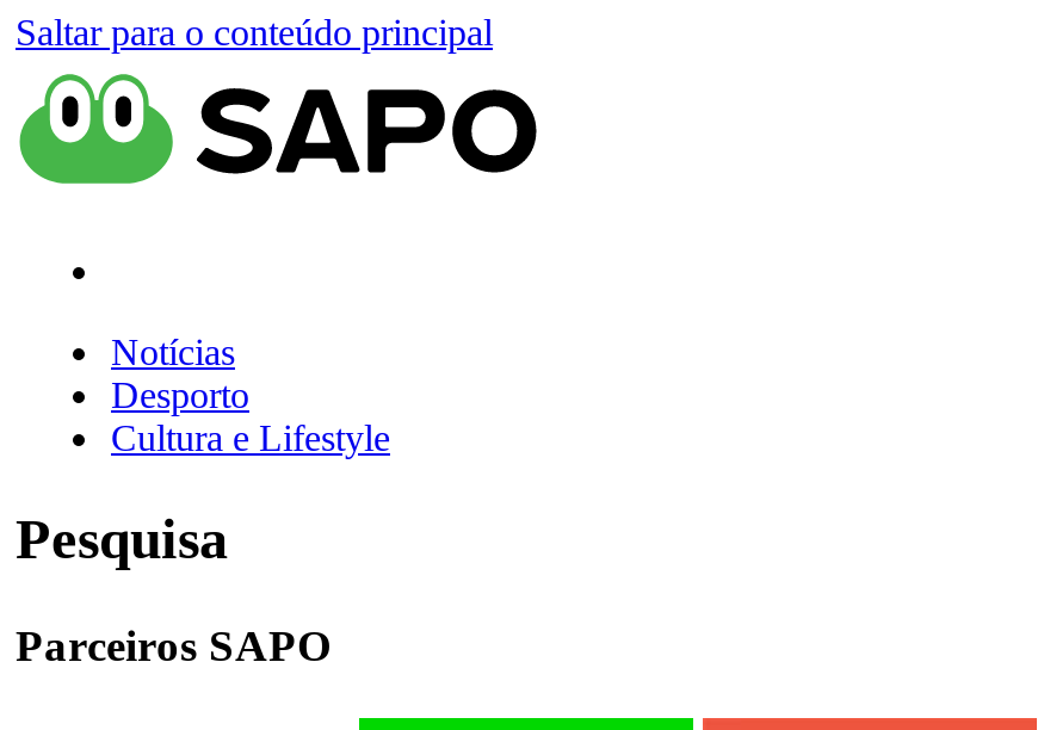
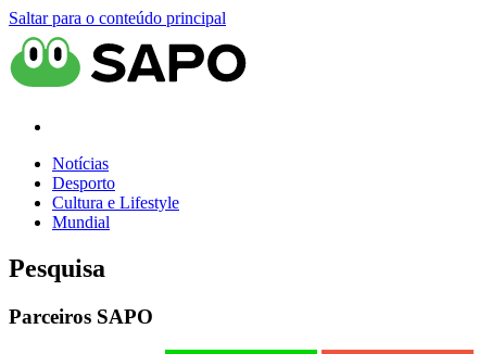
+ Mundial
